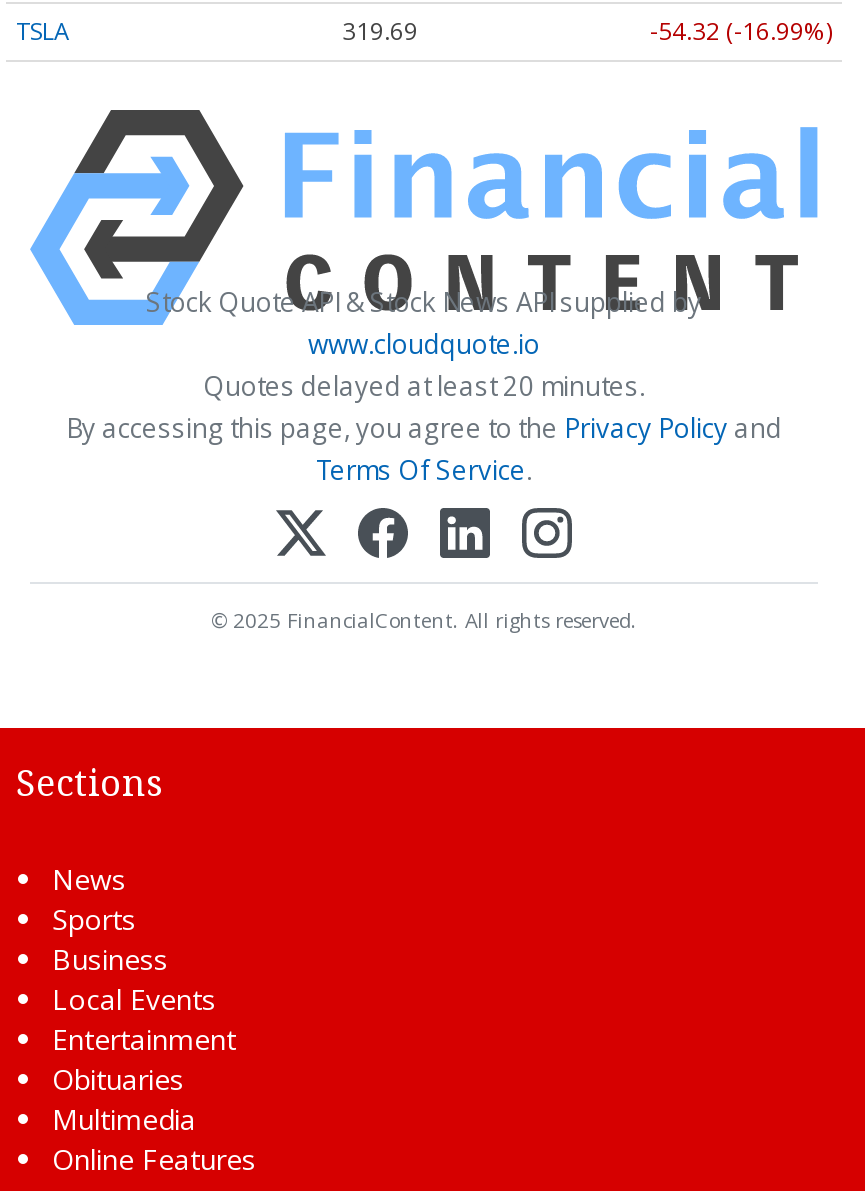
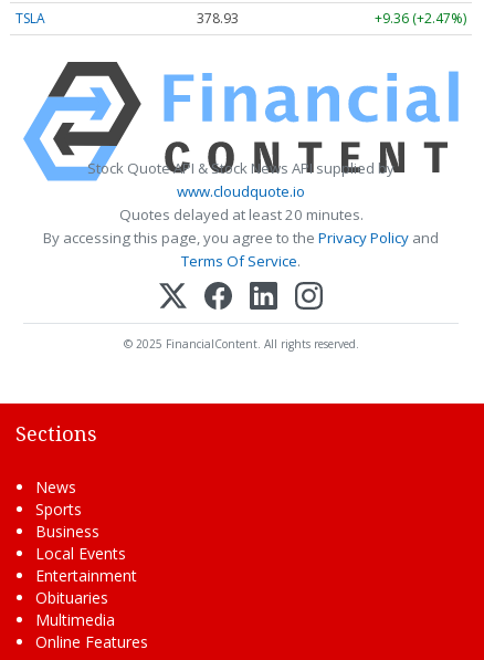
- 319.69
+ 378.93

- -54.32 (-16.99%)
+ +9.36 (+2.47%)
